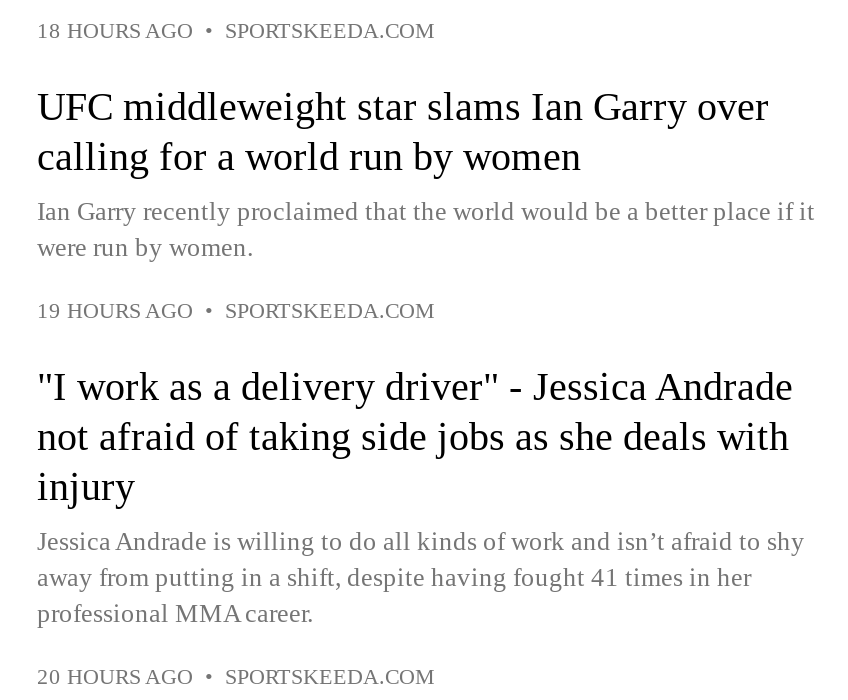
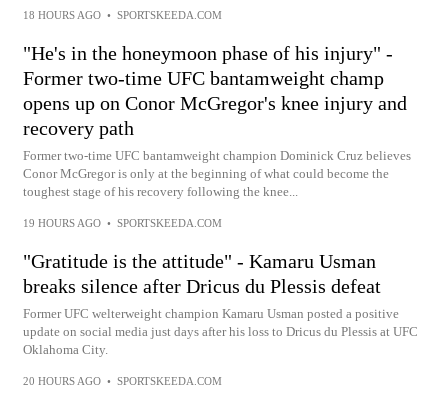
- UFC middleweight star slams Ian Garry over
- calling for a world run by women
- Ian Garry recently proclaimed that the world would be a better place if it
- were run by women.
+ "He's in the honeymoon phase of his injury" -
+ Former two-time UFC bantamweight champ
+ opens up on Conor McGregor's knee injury and
+ recovery path
+ Former two-time UFC bantamweight champion Dominick Cruz believes
+ Conor McGregor is only at the beginning of what could become the
+ toughest stage of his recovery following the knee...

moved down: 19 HOURS AGO • SPORTSKEEDA.COM

- "I work as a delivery driver" - Jessica Andrade
- not afraid of taking side jobs as she deals with
- injury
- Jessica Andrade is willing to do all kinds of work and isn’t afraid to shy
- away from putting in a shift, despite having fought 41 times in her
- professional MMA career.
+ "Gratitude is the attitude" - Kamaru Usman
+ breaks silence after Dricus du Plessis defeat
+ Former UFC welterweight champion Kamaru Usman posted a positive
+ update on social media just days after his loss to Dricus du Plessis at UFC
+ Oklahoma City.
